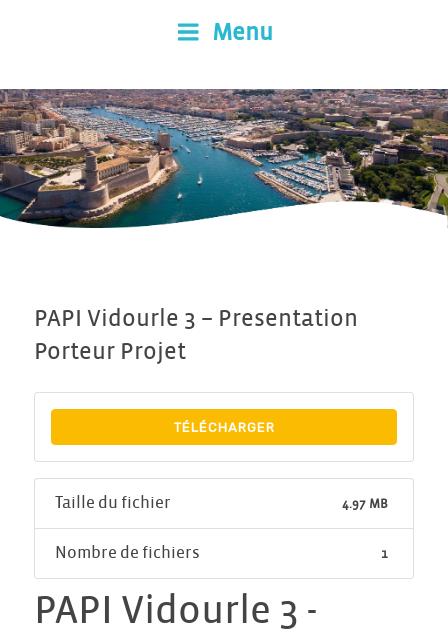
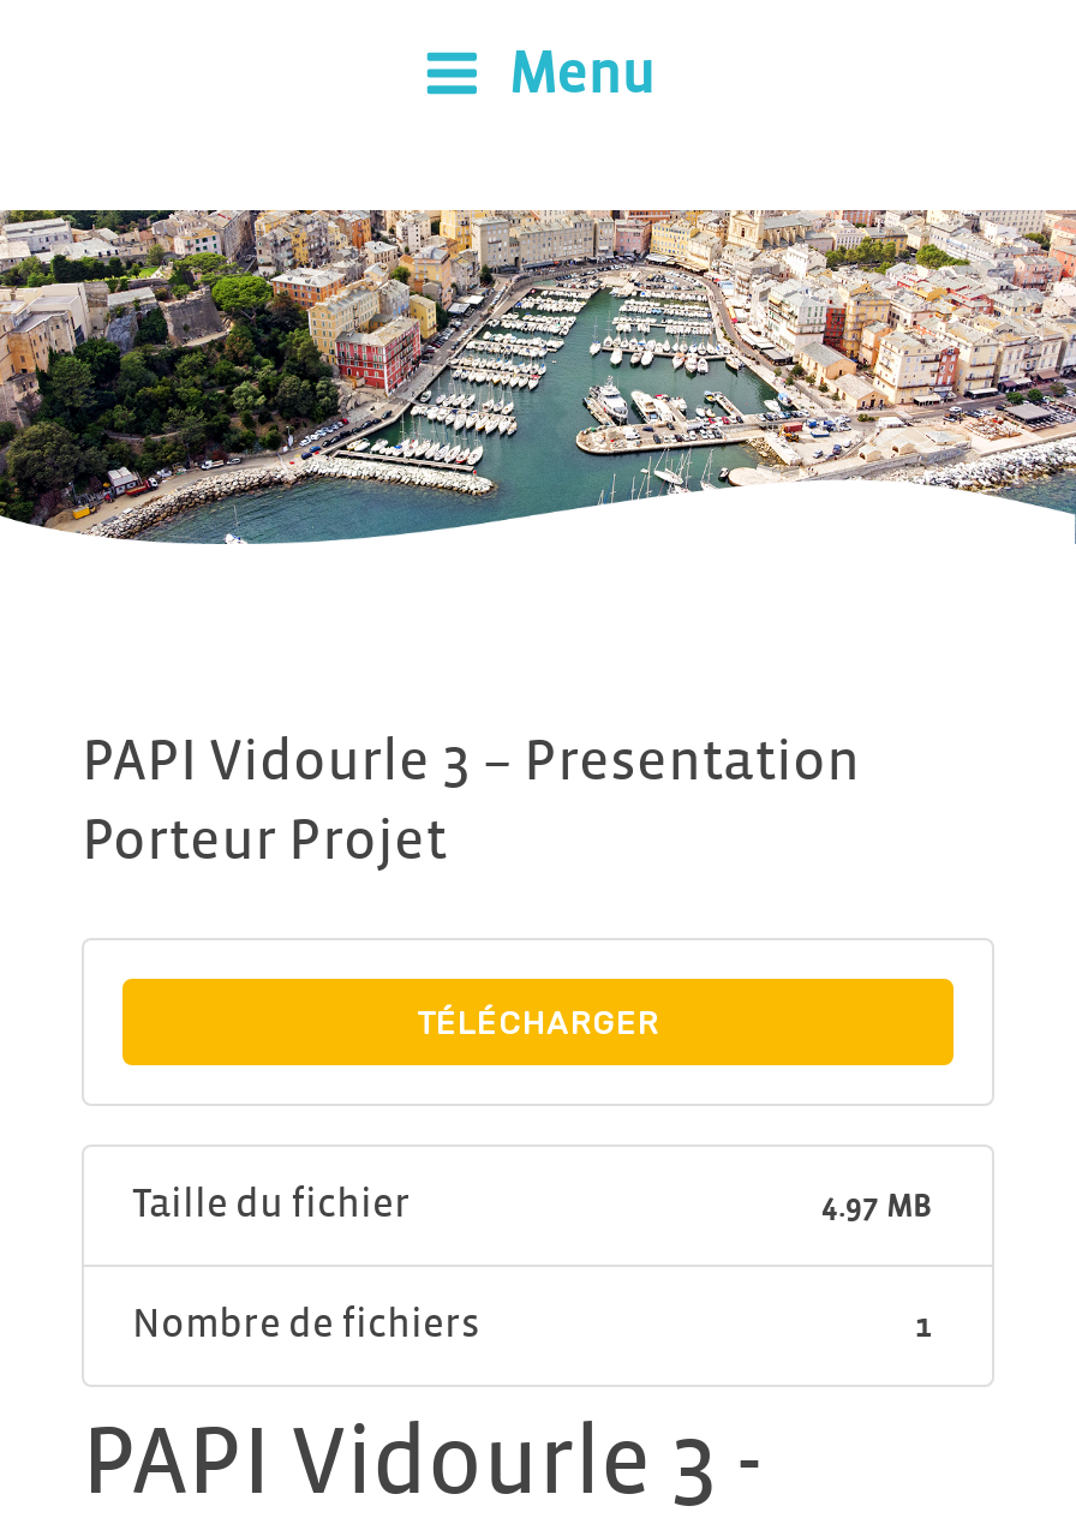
- [image]
+ [image]
